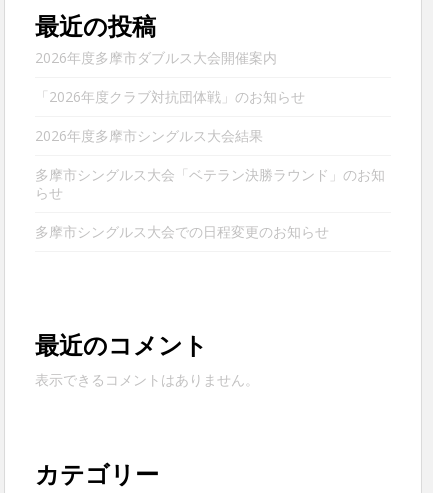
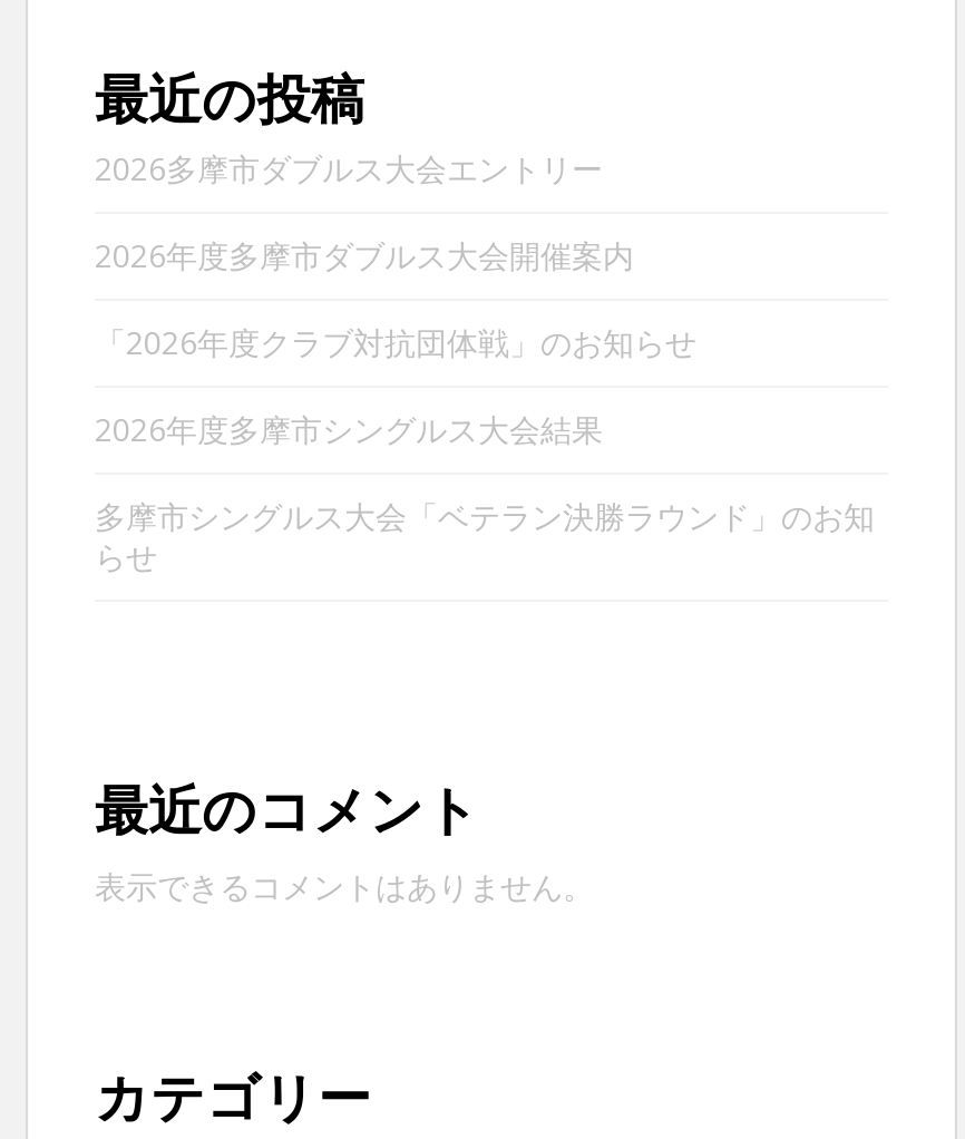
+ 2026多摩市ダブルス大会エントリー

moved down: 2026年度多摩市ダブルス大会開催案内 | 「2026年度クラブ対抗団体戦」のお知らせ | 2026年度多摩市シングルス大会結果 | 多摩市シングルス大会「ベテラン決勝ラウンド」のお知 | らせ

- 多摩市シングルス大会での日程変更のお知らせ
